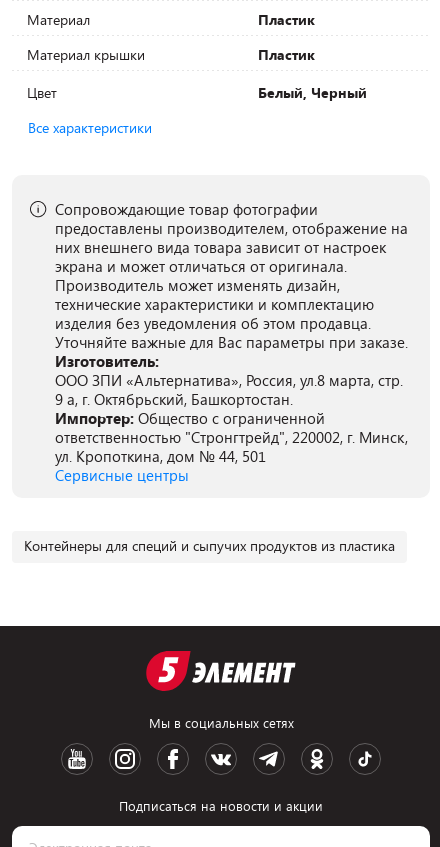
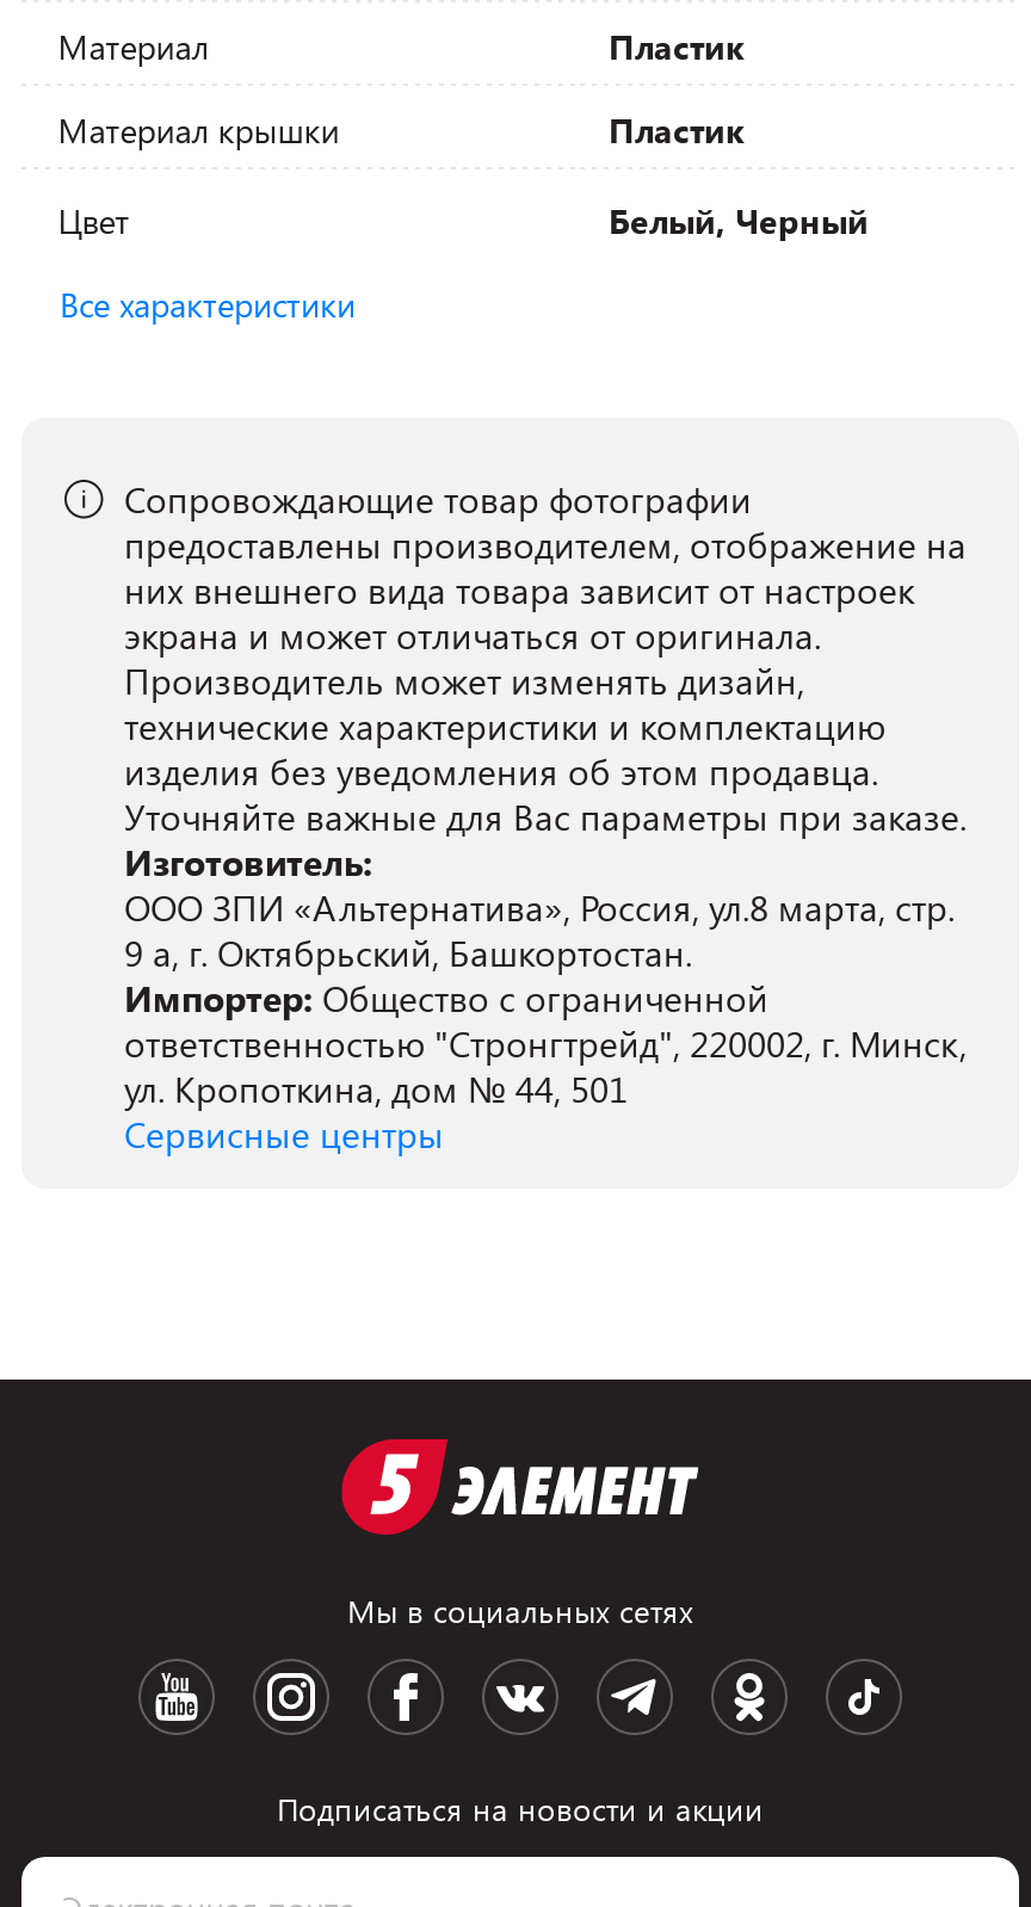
- Контейнеры для специй и сыпучих продуктов из пластика
